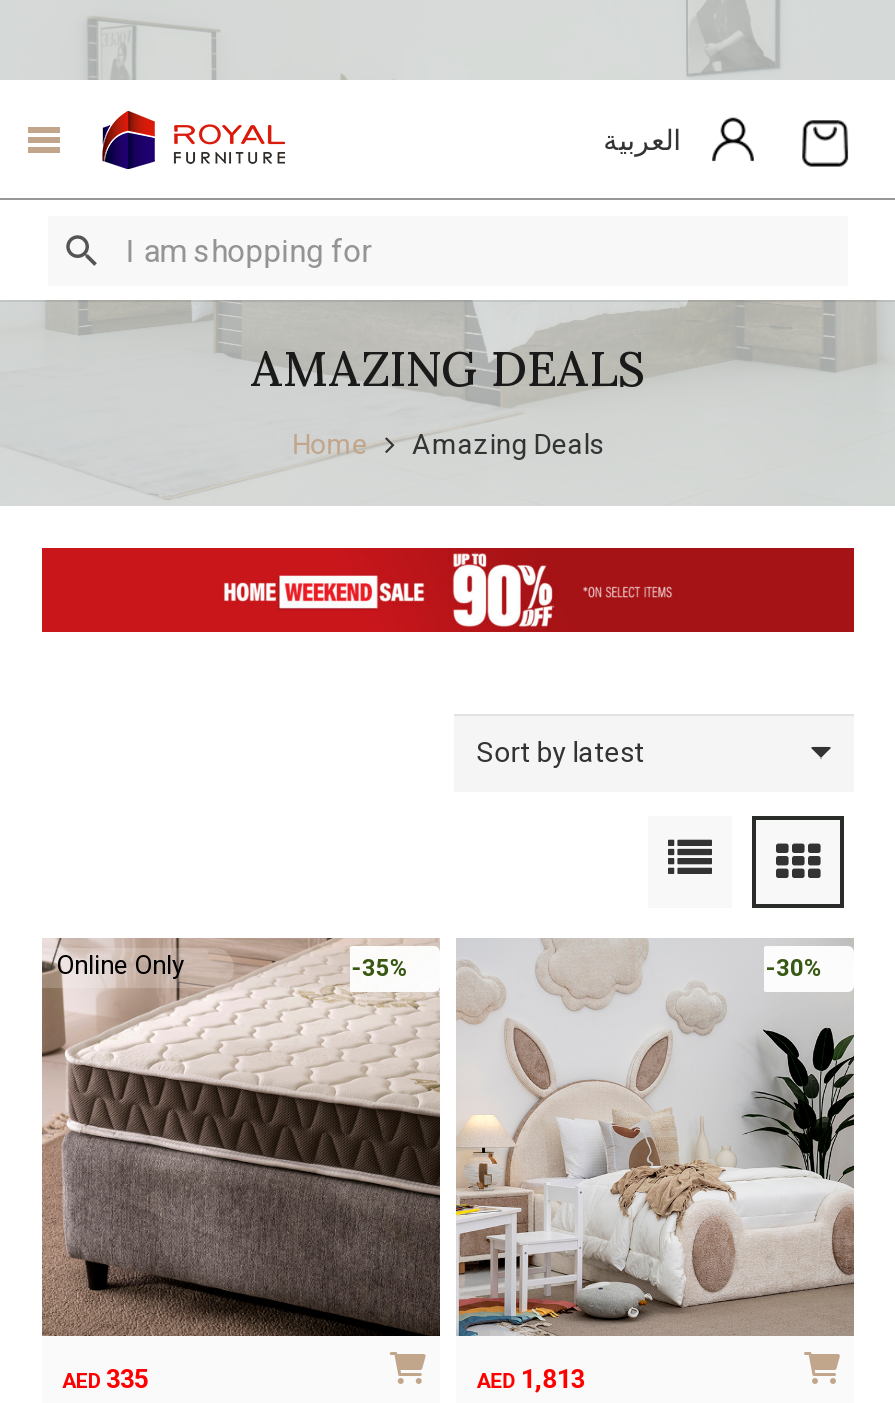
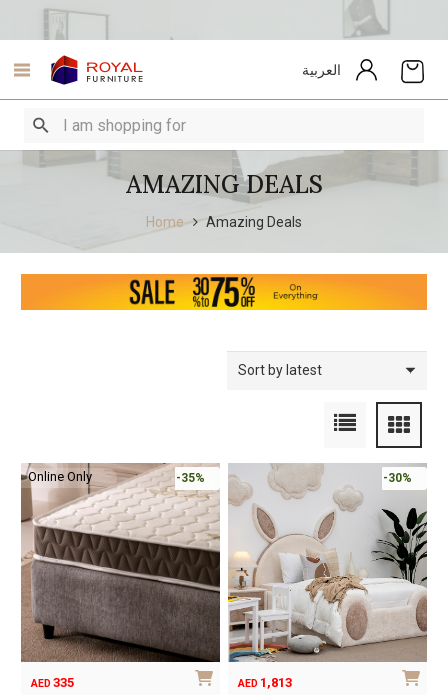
- [image]
+ [image]
